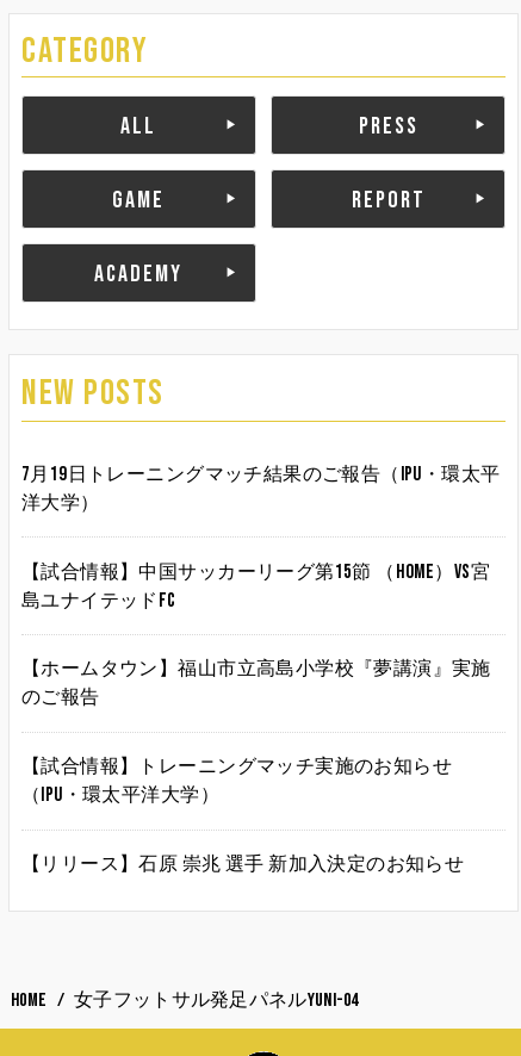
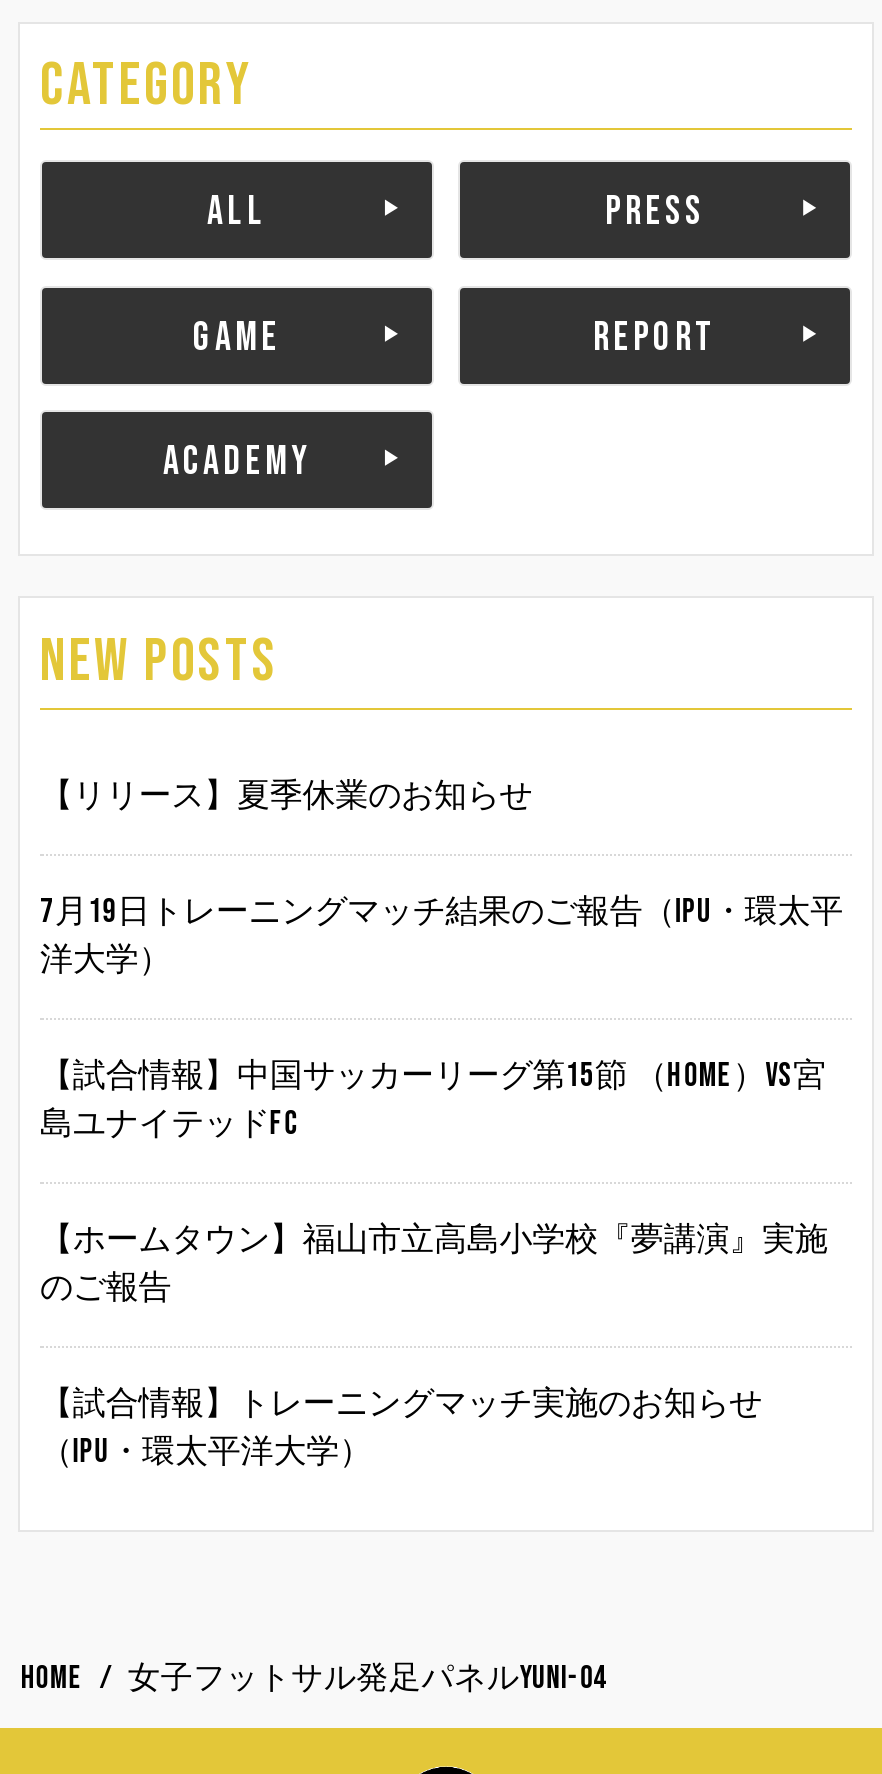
+ 【リリース】夏季休業のお知らせ

moved down: 7月19日トレーニングマッチ結果のご報告（IPU・環太平 | 洋大学） | 【試合情報】中国サッカーリーグ第15節 （HOME）vs宮 | 【ホームタウン】福山市立高島小学校『夢講演』実施 | 【試合情報】トレーニングマッチ実施のお知らせ | （IPU・環太平洋大学）

- 【リリース】石原 崇兆 選手 新加入決定のお知らせ
